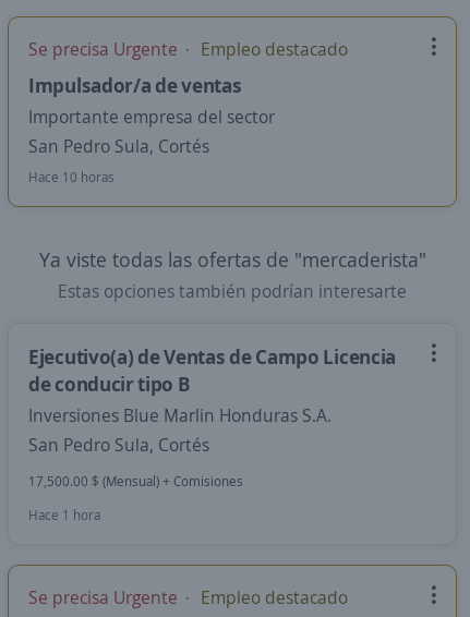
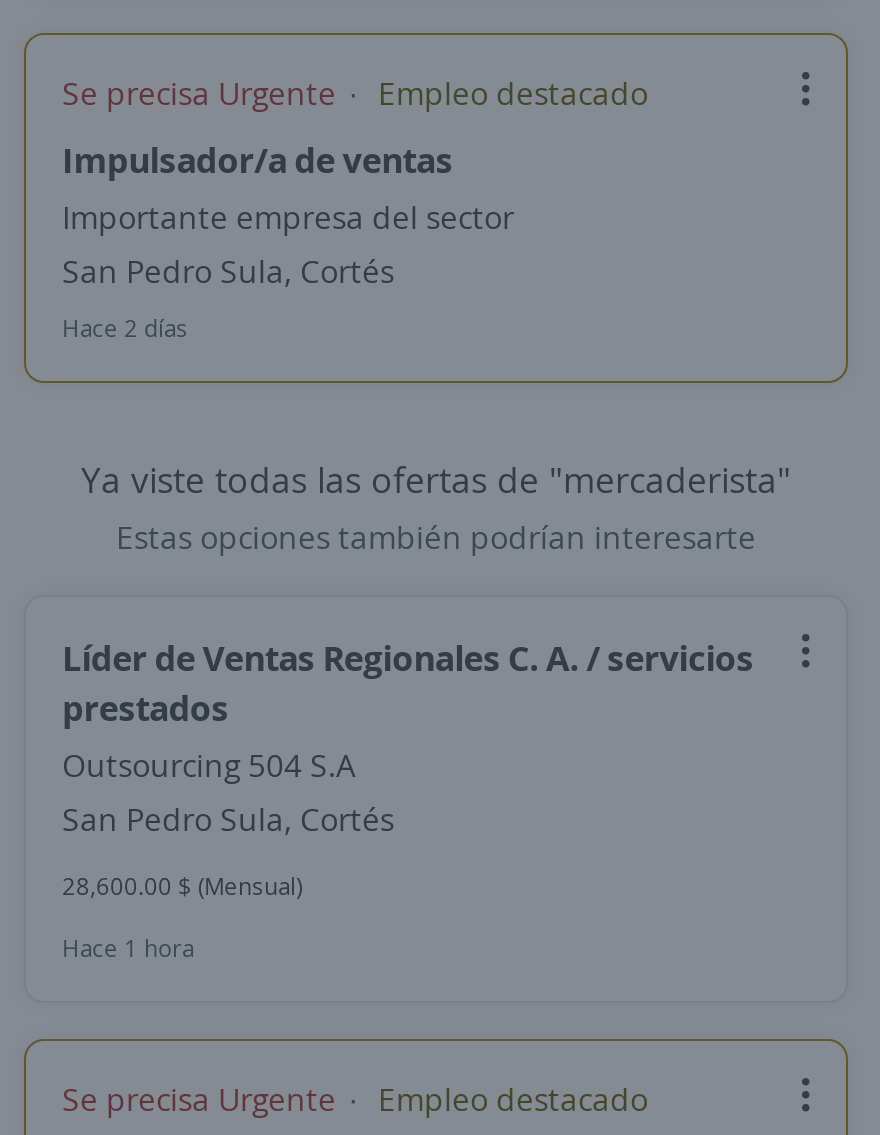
- Hace 10 horas
+ Hace 2 días

- Ejecutivo(a) de Ventas de Campo Licencia
- de conducir tipo B
- Inversiones Blue Marlin Honduras S.A.
+ Líder de Ventas Regionales C. A. / servicios
+ prestados
+ Outsourcing 504 S.A

- 17,500.00 $ (Mensual) + Comisiones
+ 28,600.00 $ (Mensual)
